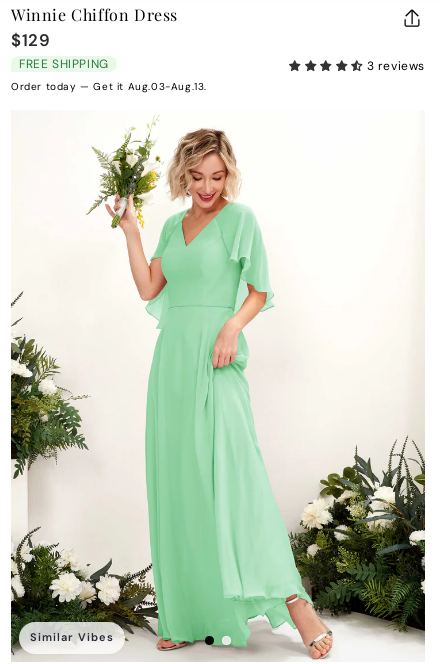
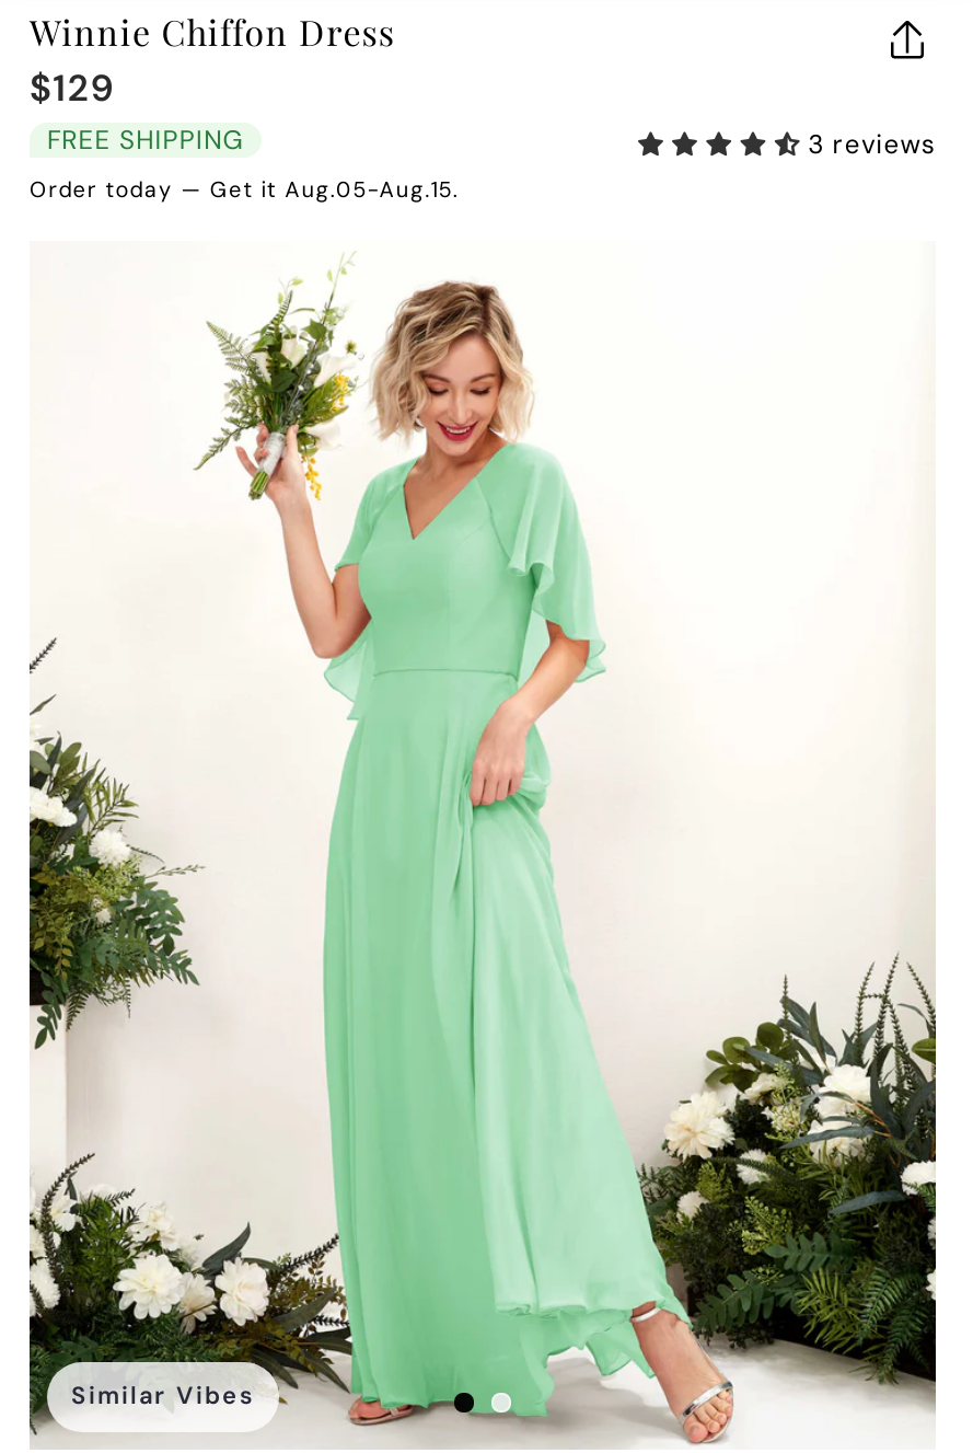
- Order today — Get it Aug.03-Aug.13.
+ Order today — Get it Aug.05-Aug.15.
